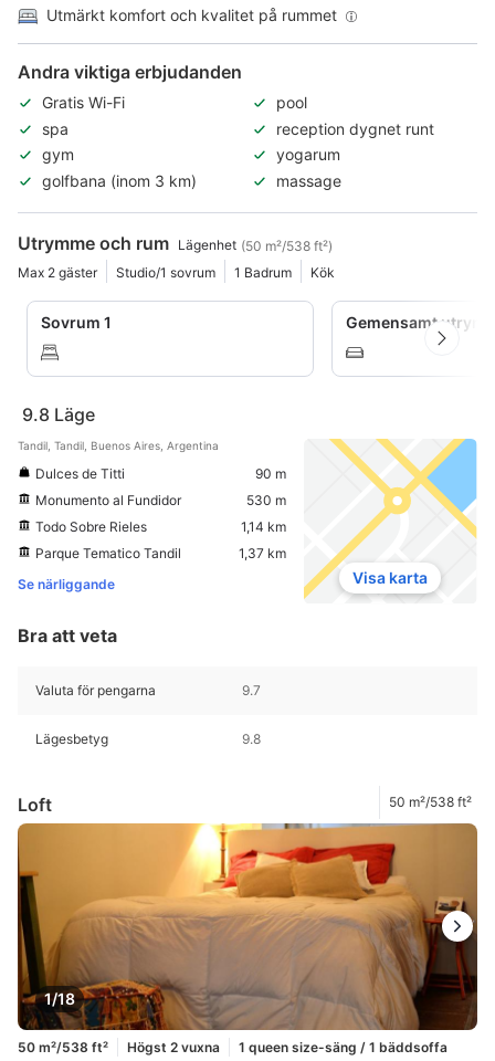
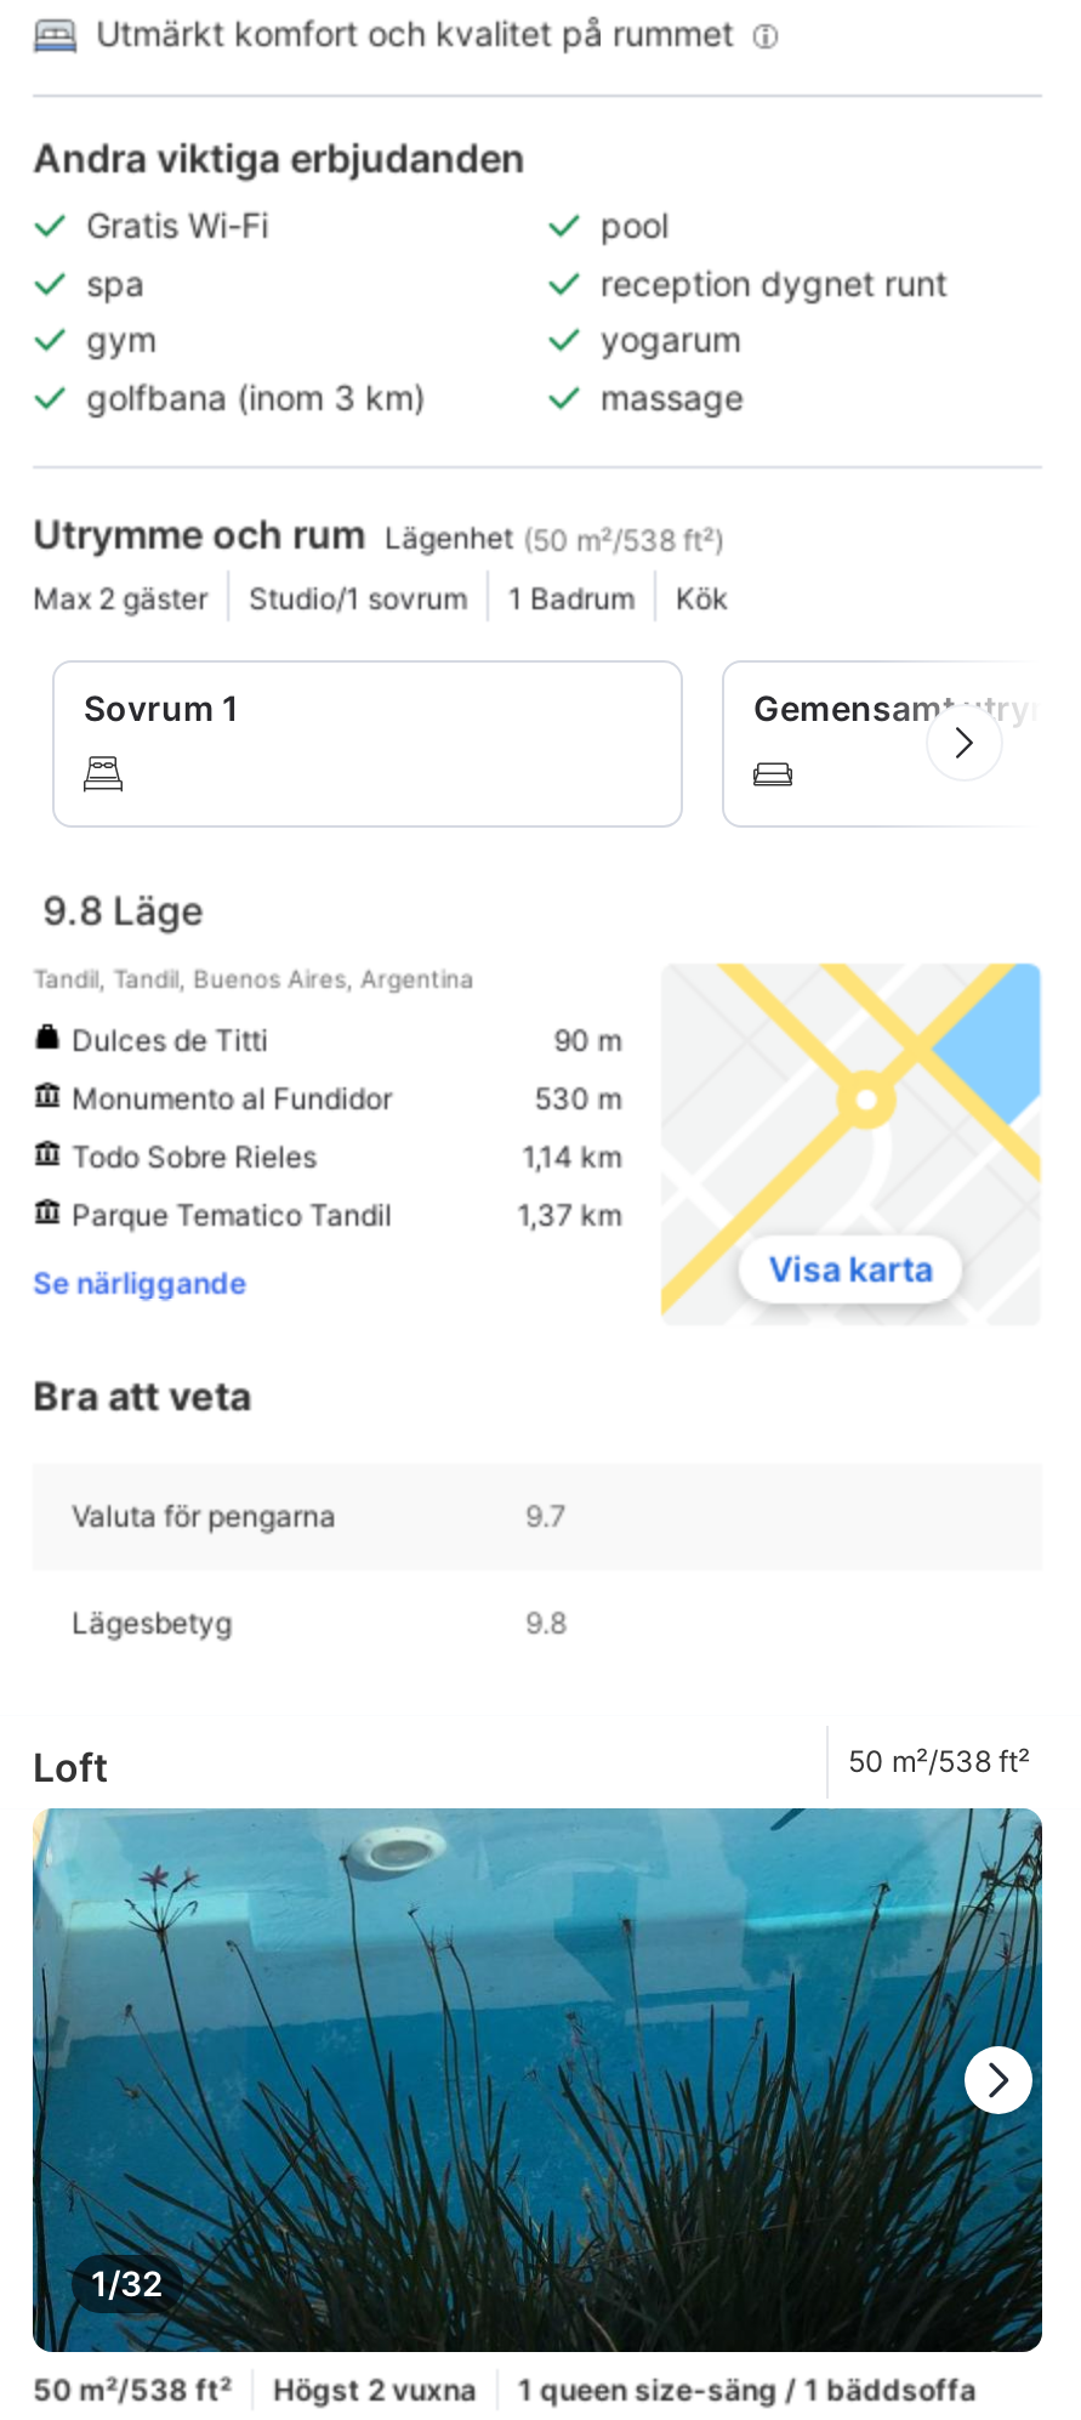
- [image]
- 1/18
+ [image]
+ 1/32
